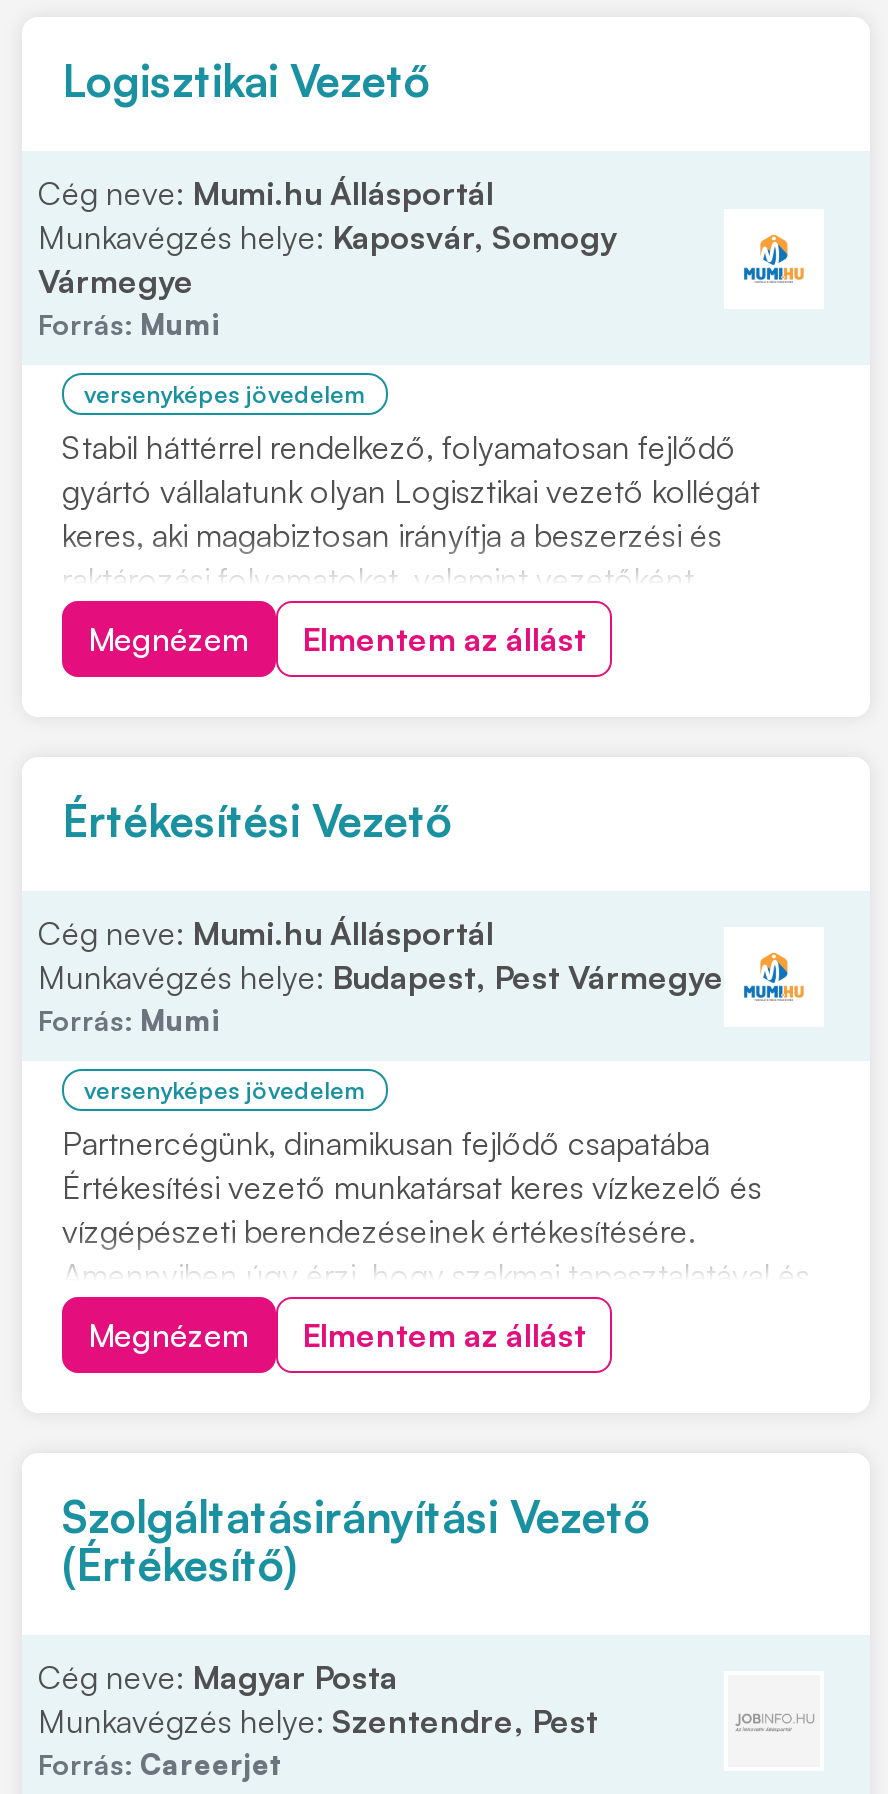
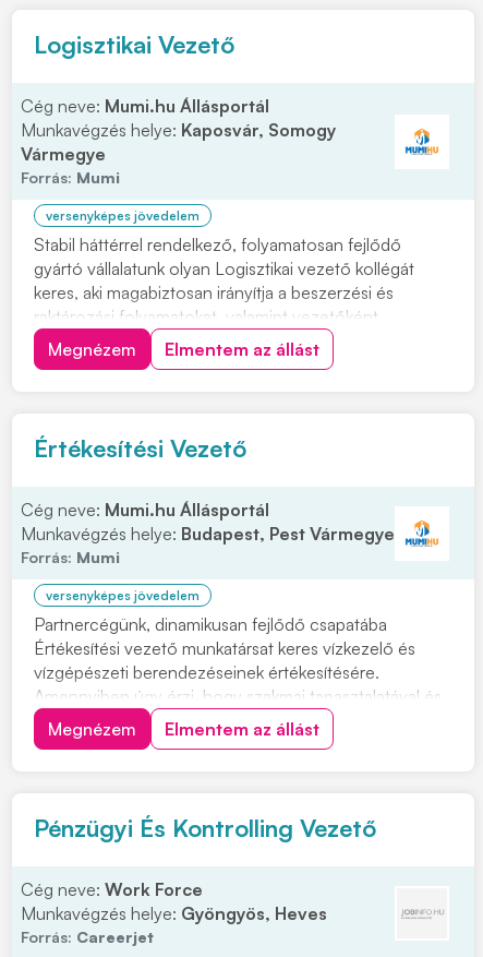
- Szolgáltatásirányítási Vezető
- (Értékesítő)
+ Pénzügyi És Kontrolling Vezető

- Cég neve: Magyar Posta
- Munkavégzés helye: Szentendre, Pest
+ Cég neve: Work Force
+ Munkavégzés helye: Gyöngyös, Heves
